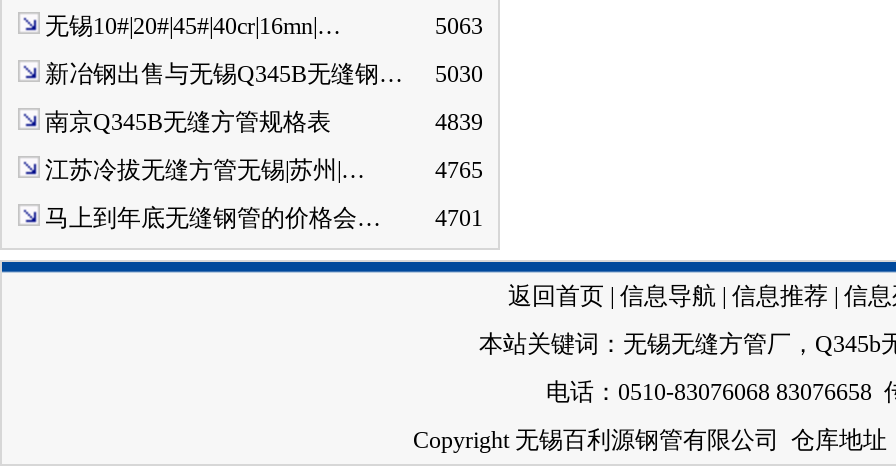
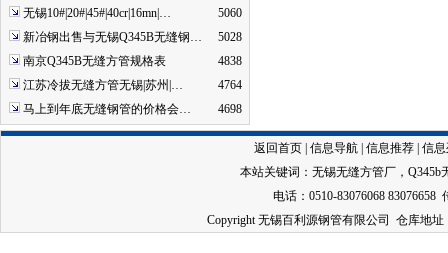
- 5063
+ 5060

- 新冶钢出售与无锡Q345B无缝钢… 5030
+ 新冶钢出售与无锡Q345B无缝钢… 5028

- 4839
+ 4838

- 4765
+ 4764

- 马上到年底无缝钢管的价格会… 4701
+ 马上到年底无缝钢管的价格会… 4698
